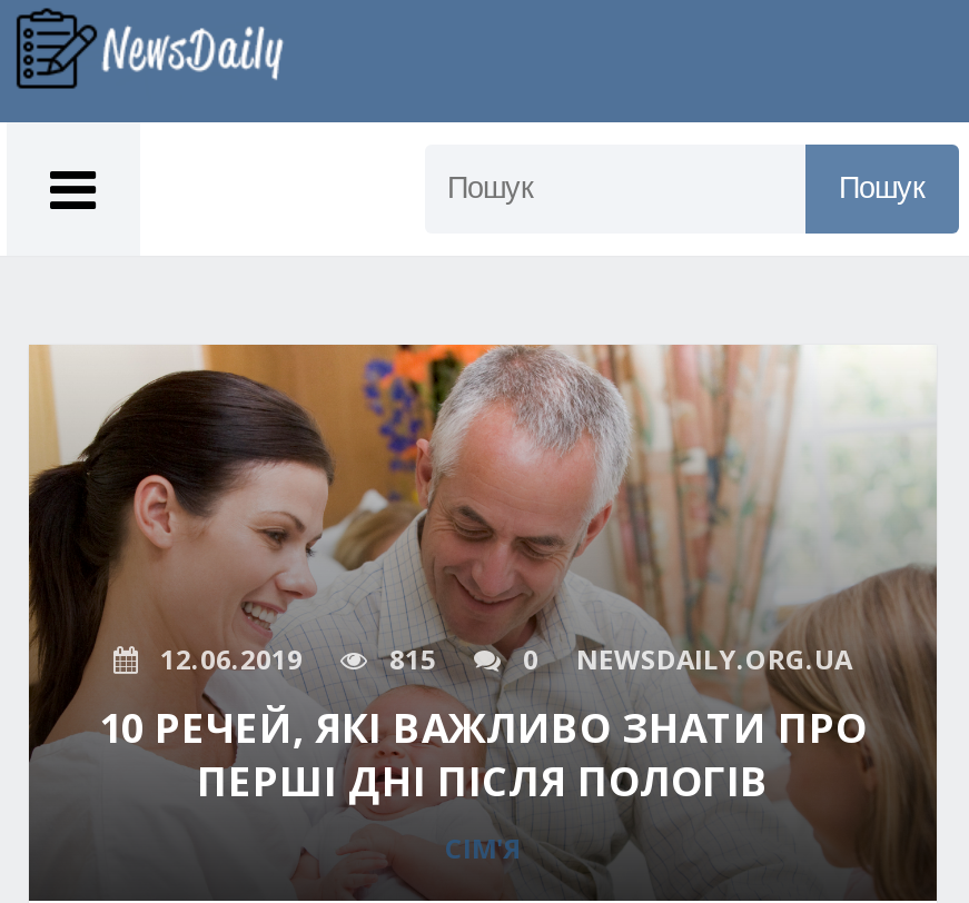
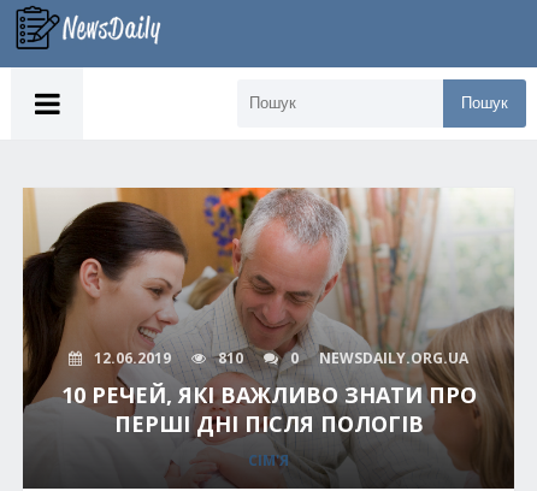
- 815
+ 810
